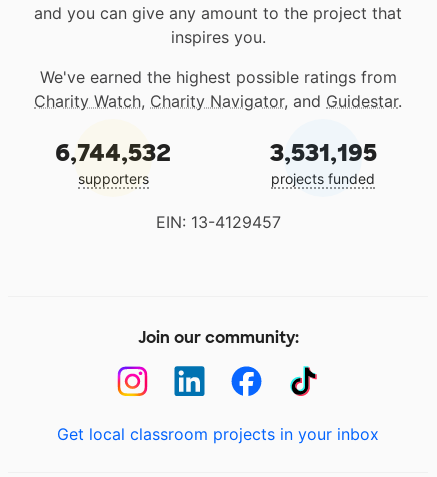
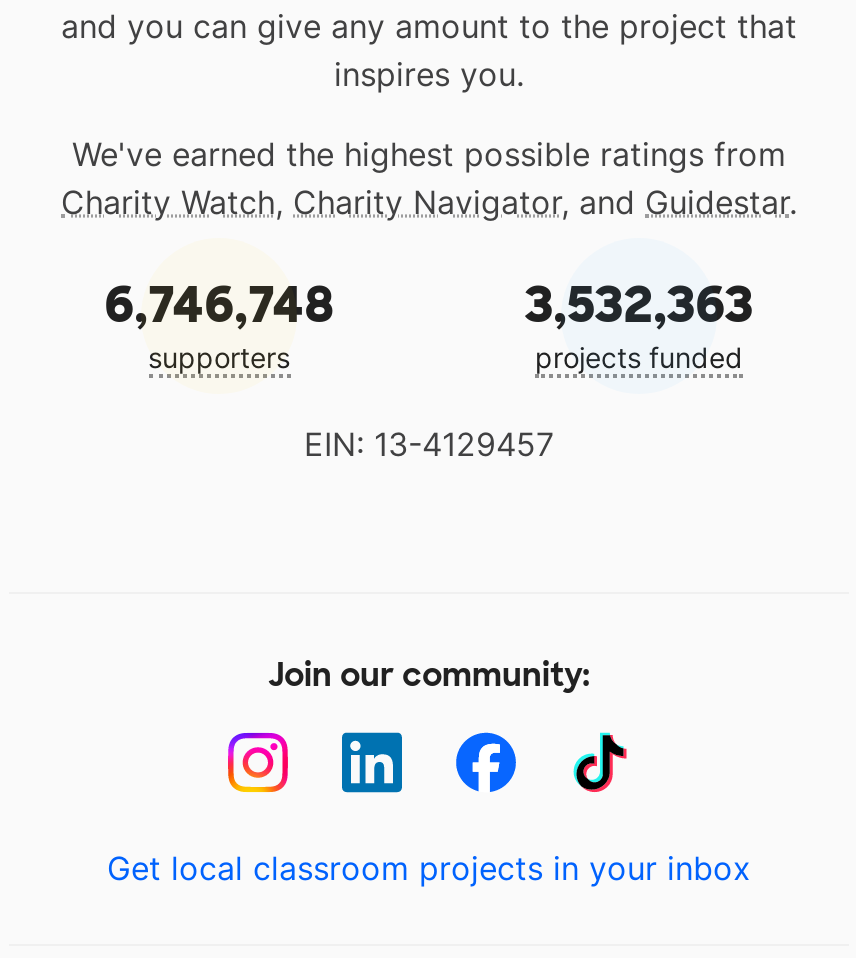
- 6,744,532
+ 6,746,748

- 3,531,195
+ 3,532,363
